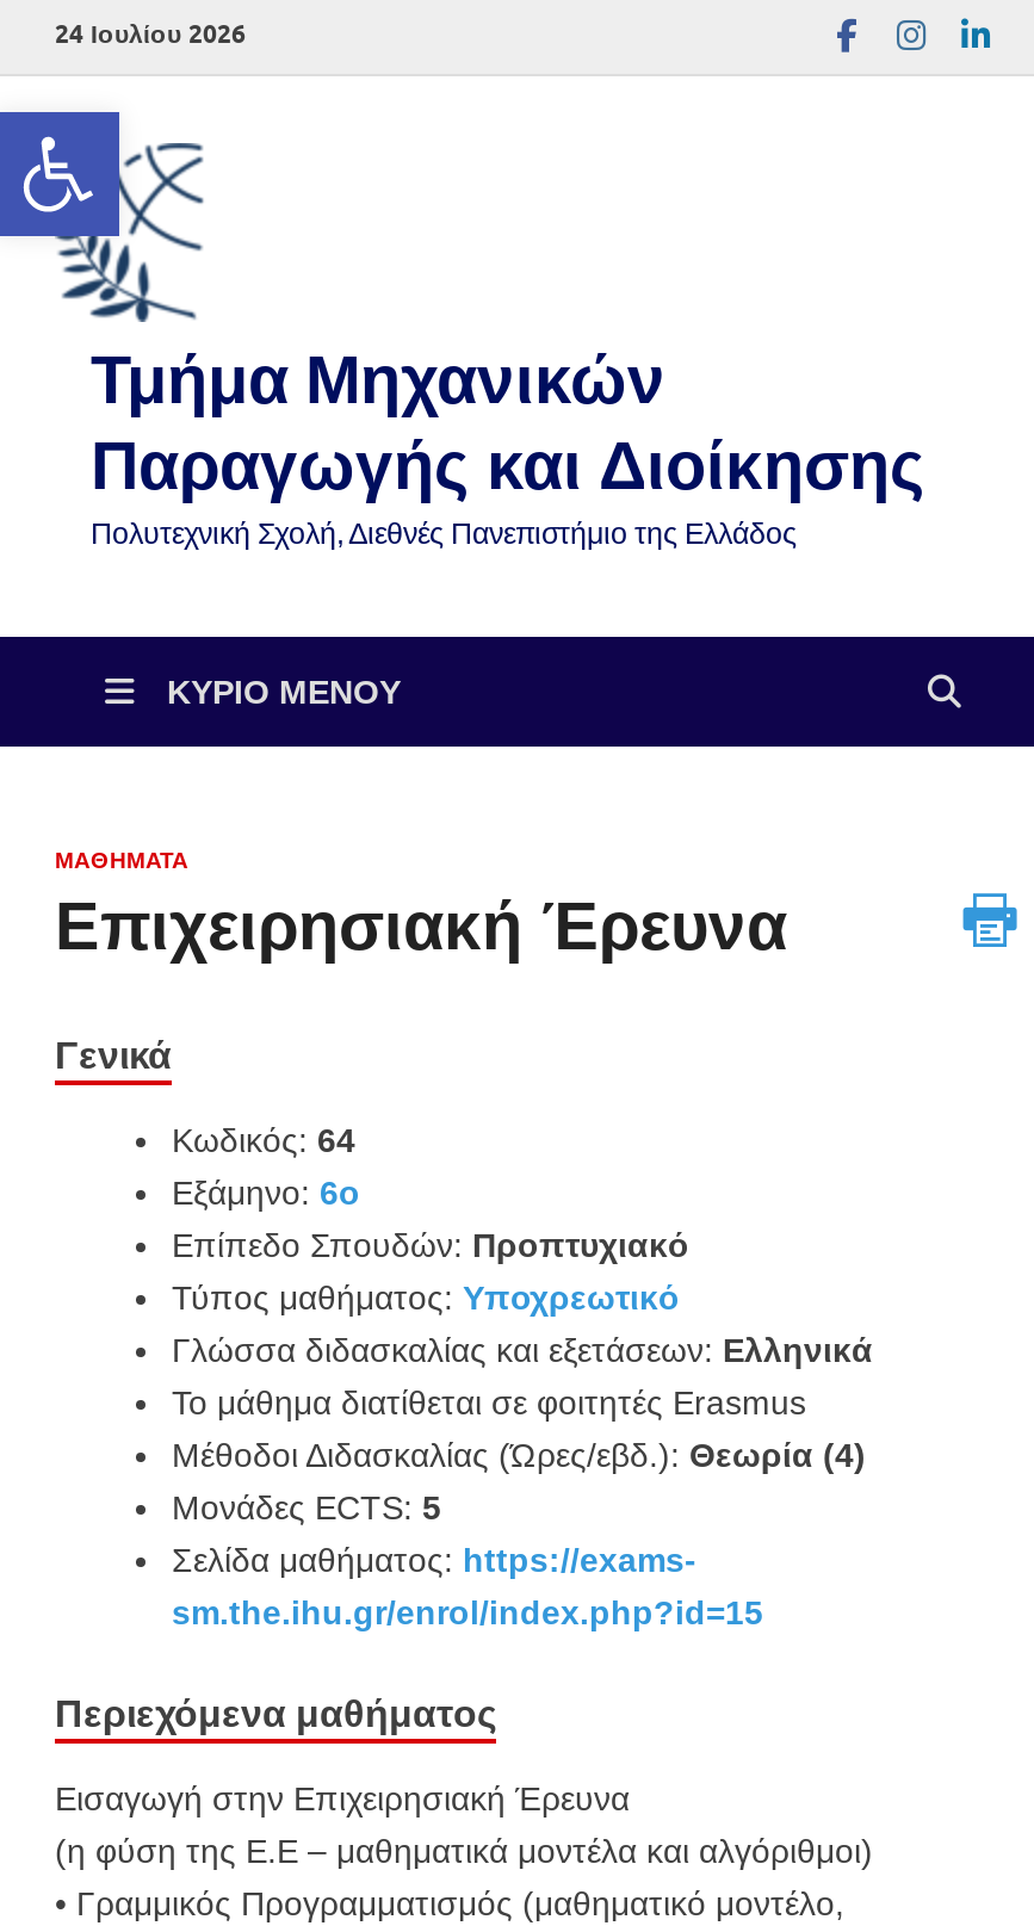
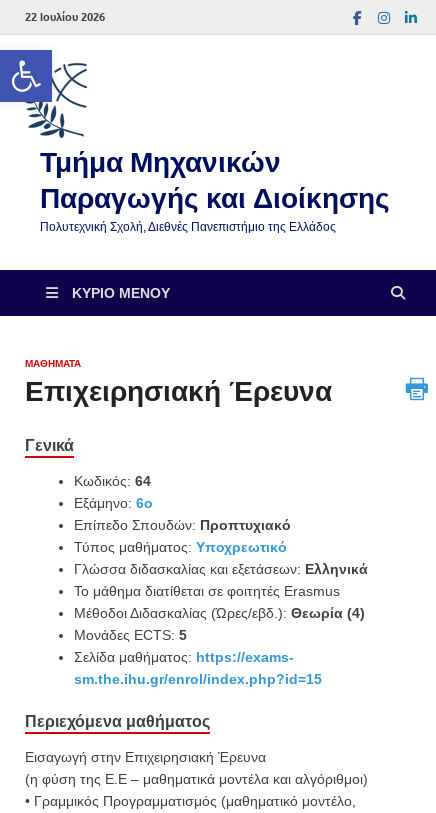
- 24 Ιουλίου 2026
+ 22 Ιουλίου 2026
